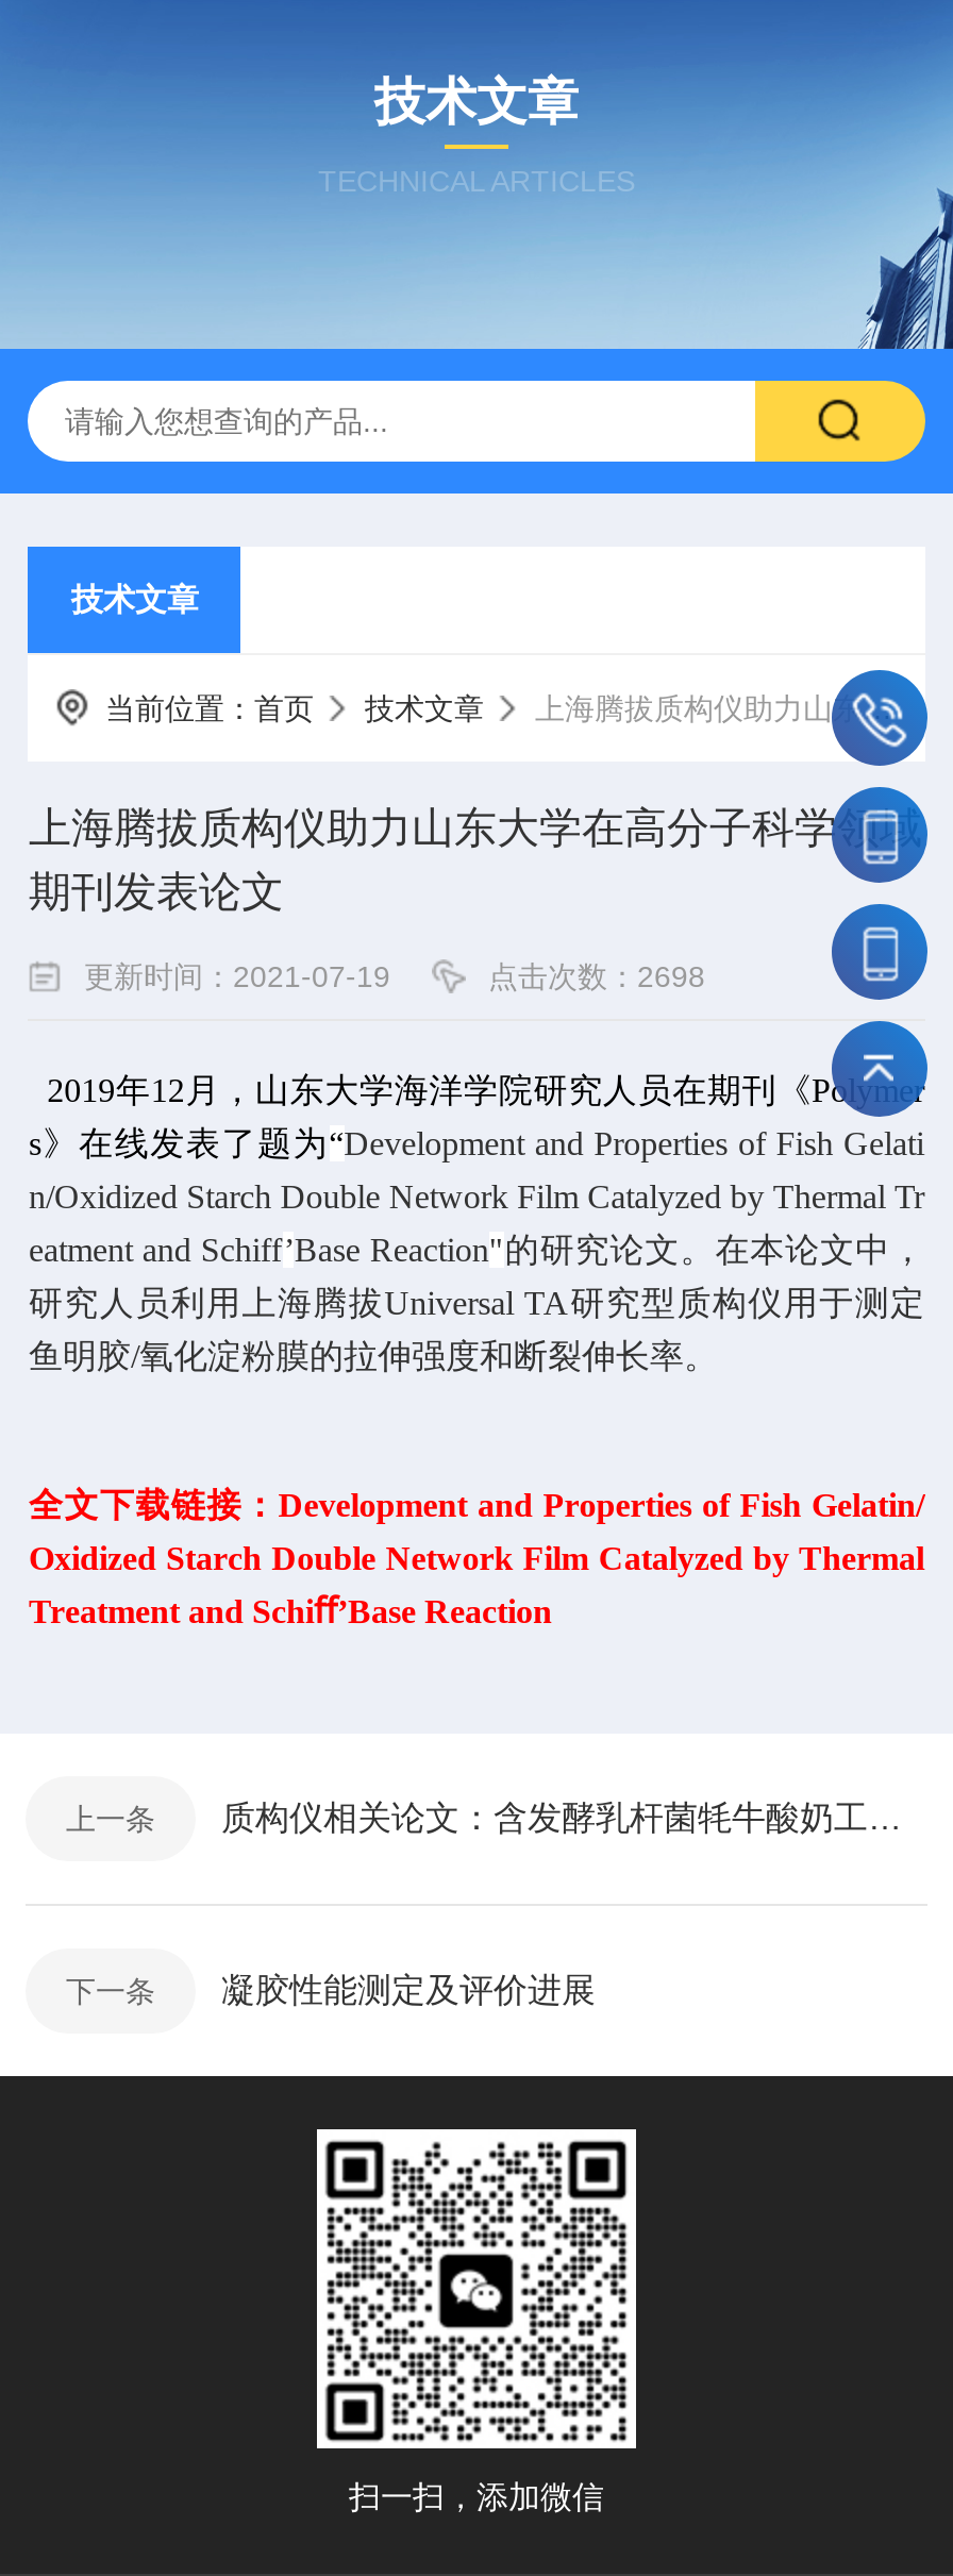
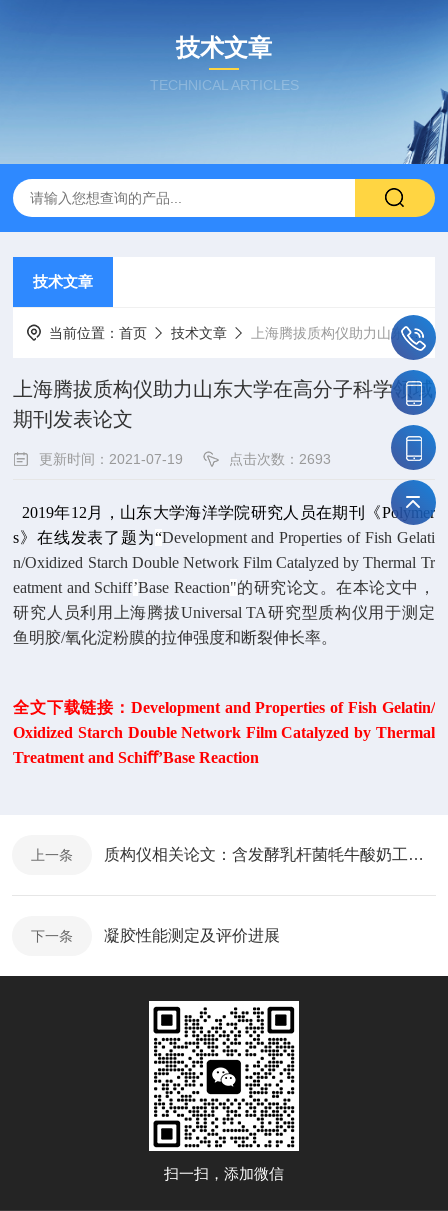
- 点击次数：2698
+ 点击次数：2693
